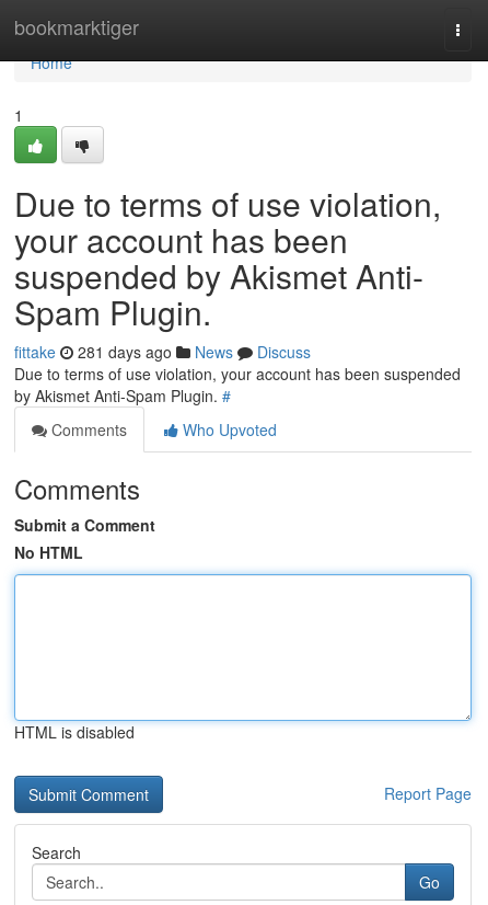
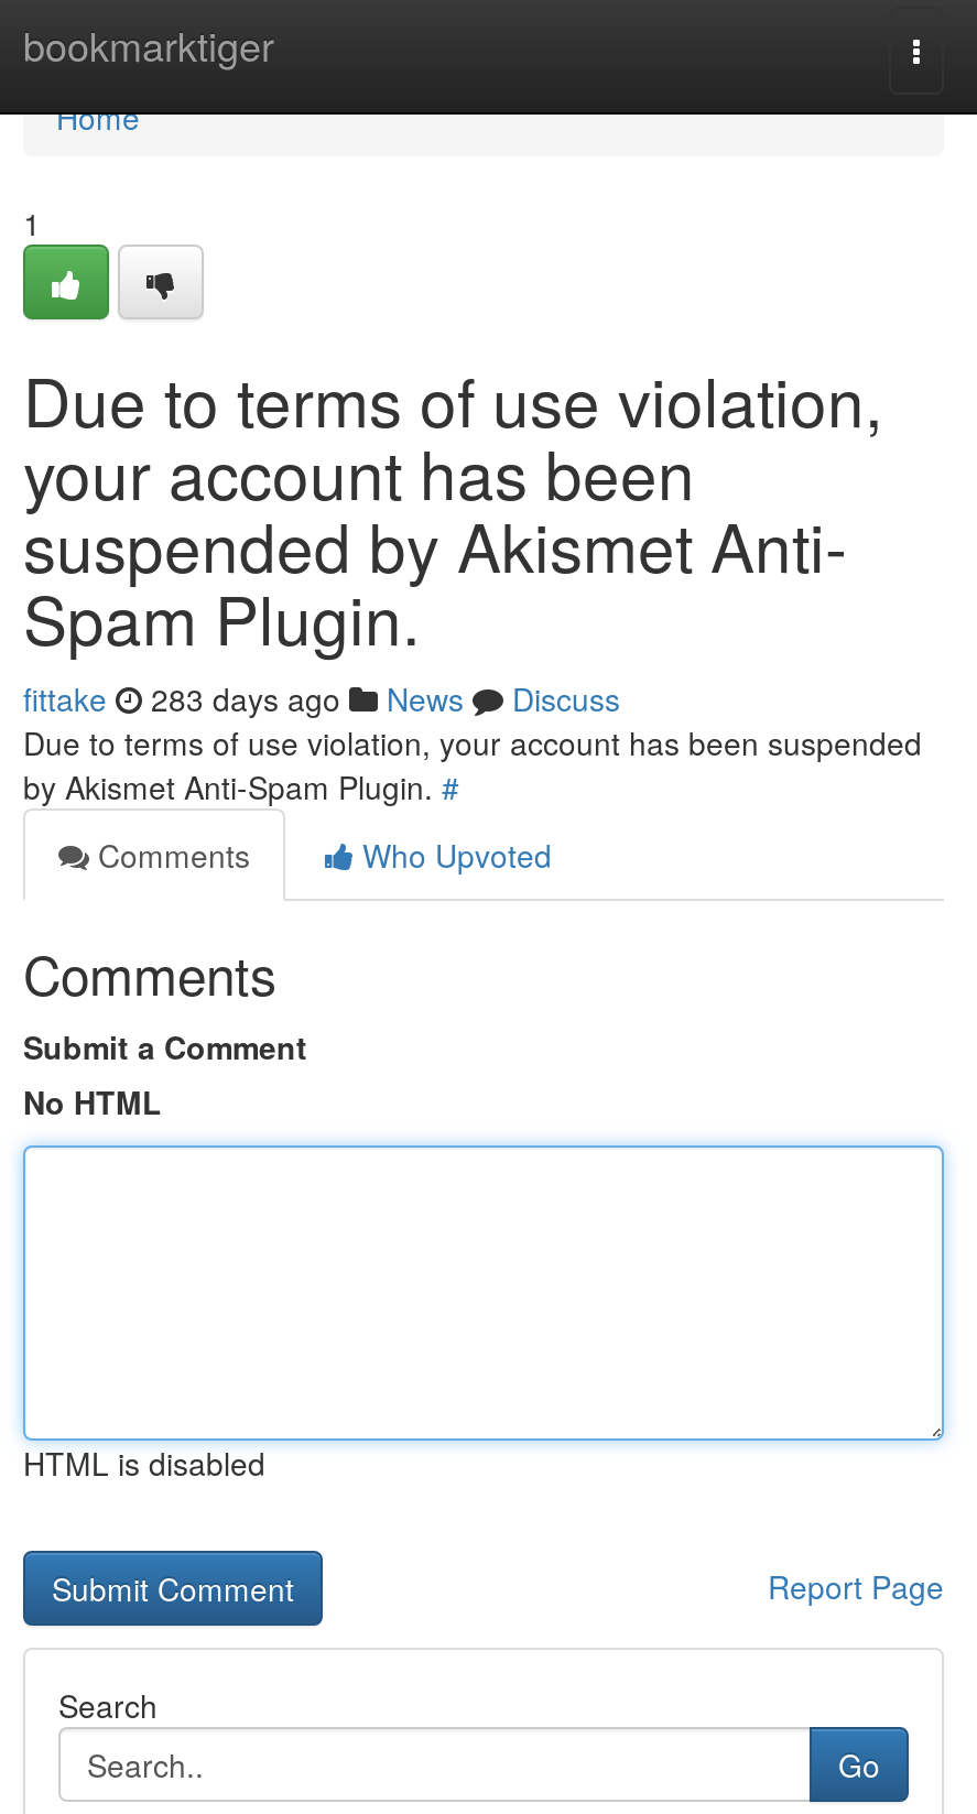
- fittake 281 days ago News Discuss
+ fittake 283 days ago News Discuss
